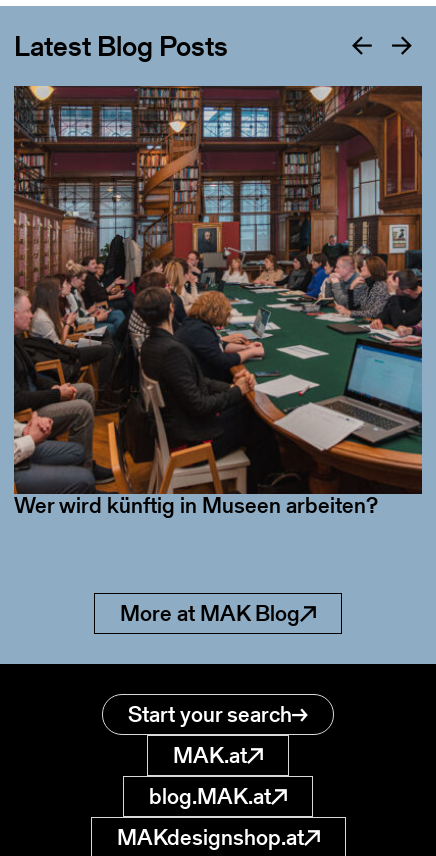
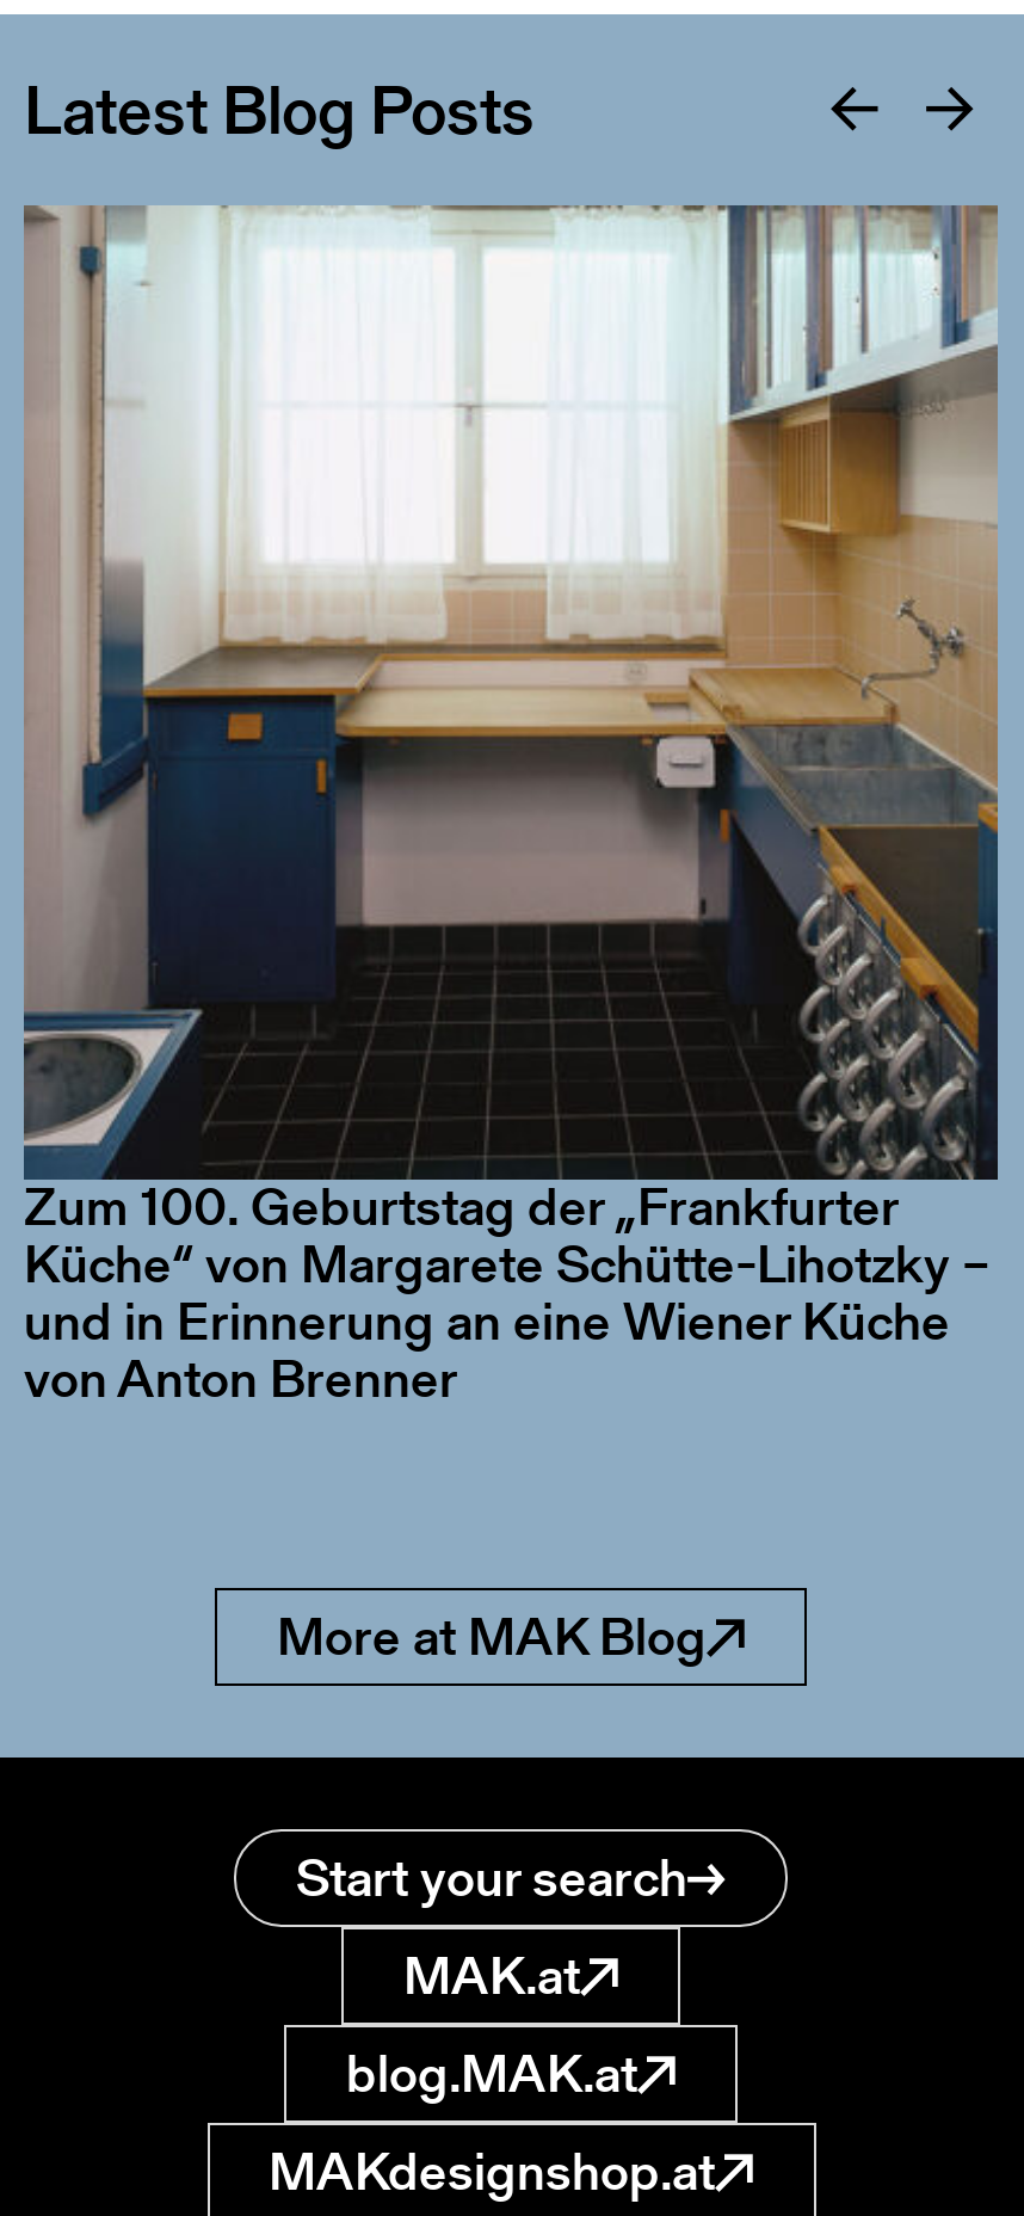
- [image]
+ [image]

- Wer wird künftig in Museen arbeiten?
+ Zum 100. Geburtstag der „Frankfurter
+ Küche“ von Margarete Schütte-Lihotzky –
+ und in Erinnerung an eine Wiener Küche
+ von Anton Brenner
